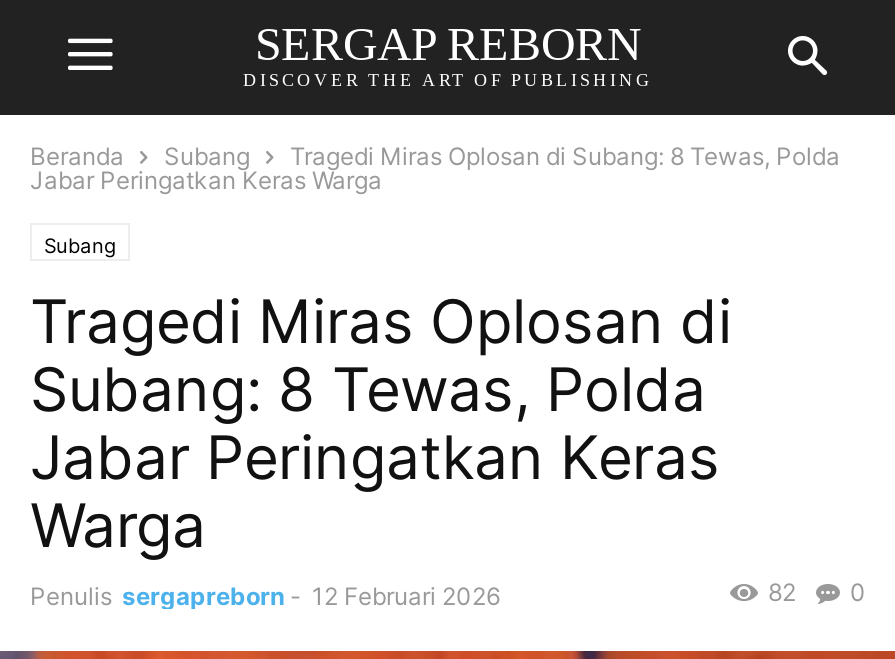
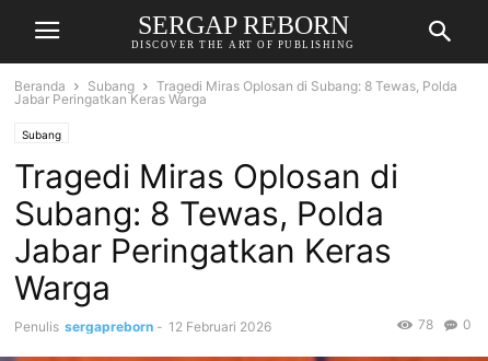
- 82 0
+ 78 0
